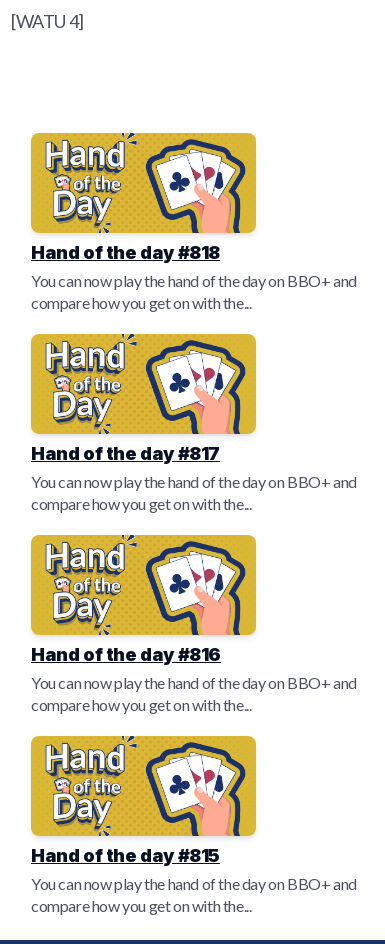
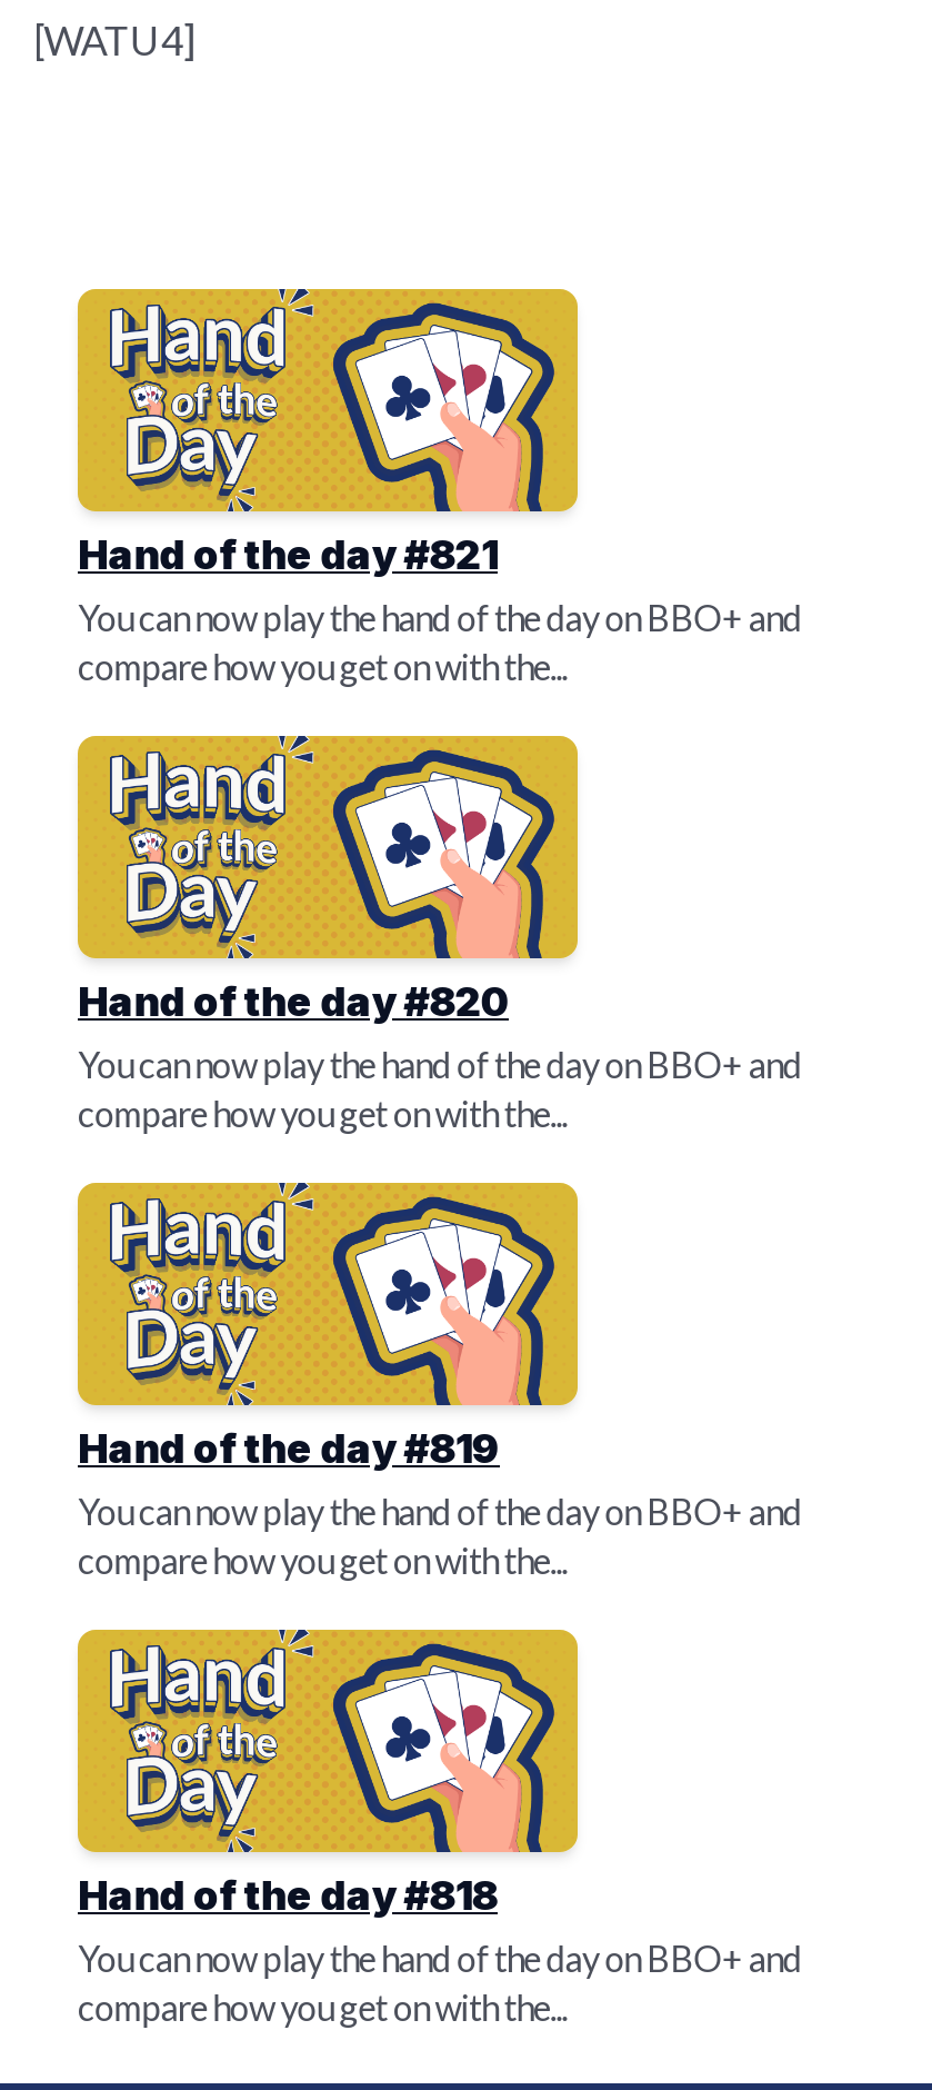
+ Hand of the day #821

moved down: Hand of the day #818

- Hand of the day #817
+ Hand of the day #820

- Hand of the day #816
+ Hand of the day #819

- Hand of the day #815
